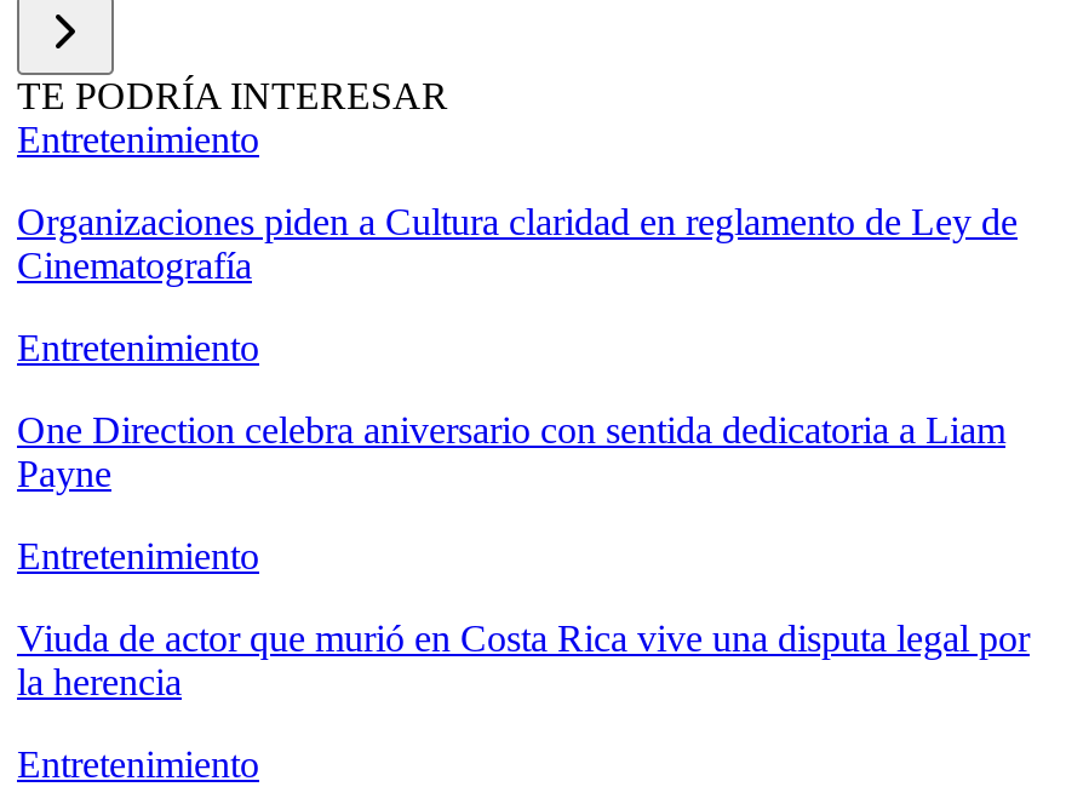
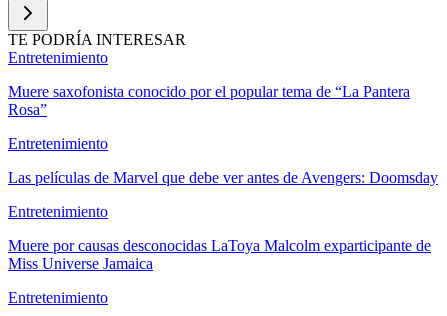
- Organizaciones piden a Cultura claridad en reglamento de Ley de
- Cinematografía
+ Muere saxofonista conocido por el popular tema de “La Pantera
+ Rosa”

- One Direction celebra aniversario con sentida dedicatoria a Liam
- Payne
+ Las películas de Marvel que debe ver antes de Avengers: Doomsday

- Viuda de actor que murió en Costa Rica vive una disputa legal por
- la herencia
+ Muere por causas desconocidas LaToya Malcolm exparticipante de
+ Miss Universe Jamaica
